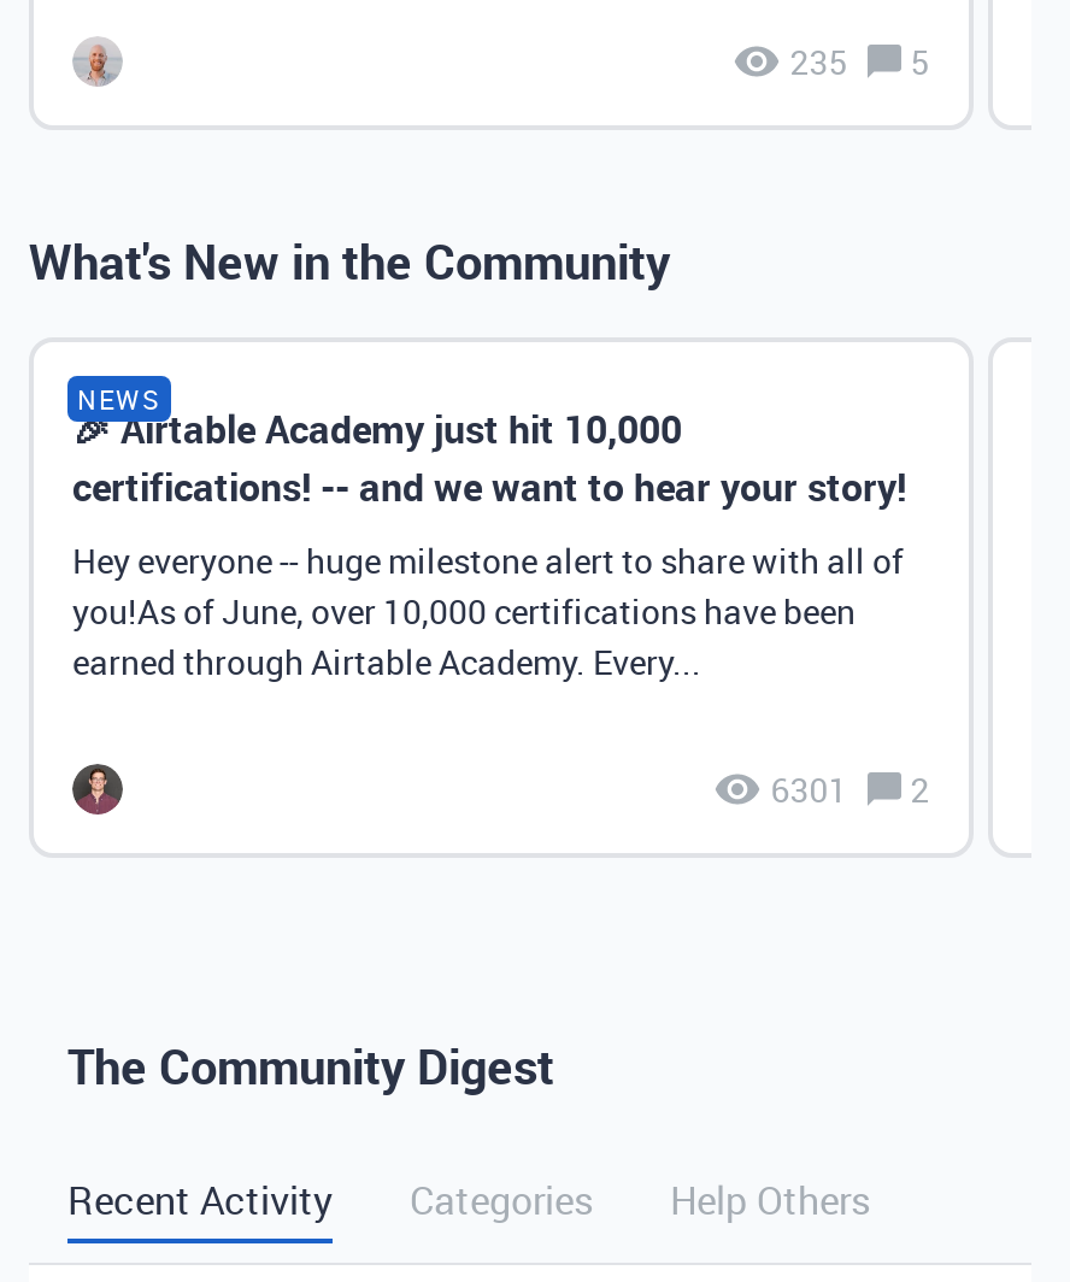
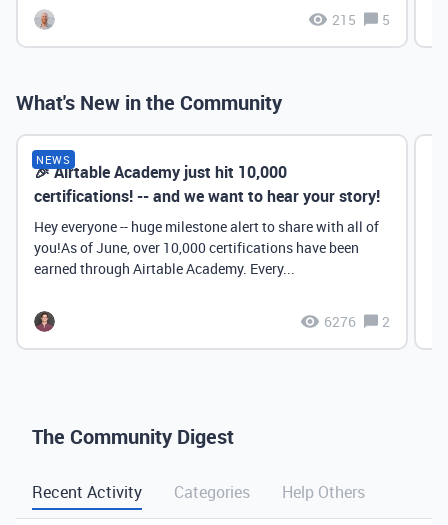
- 235 5
+ 215 5

- 6301 2
+ 6276 2
